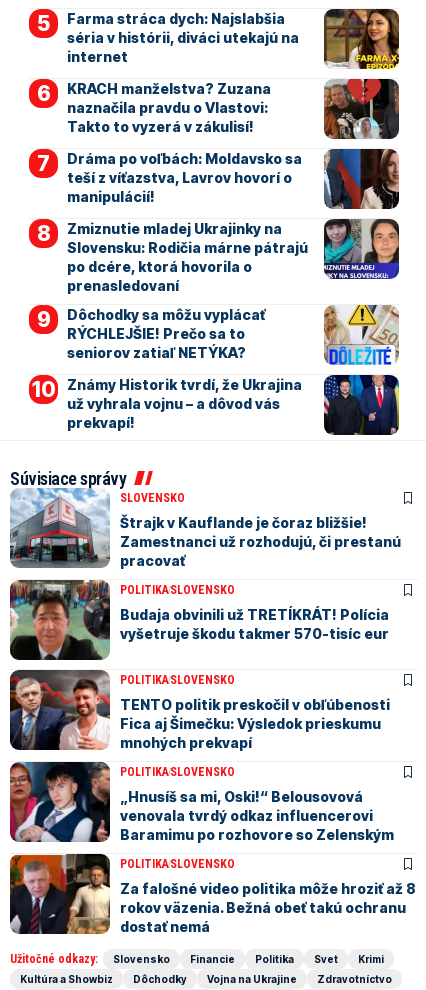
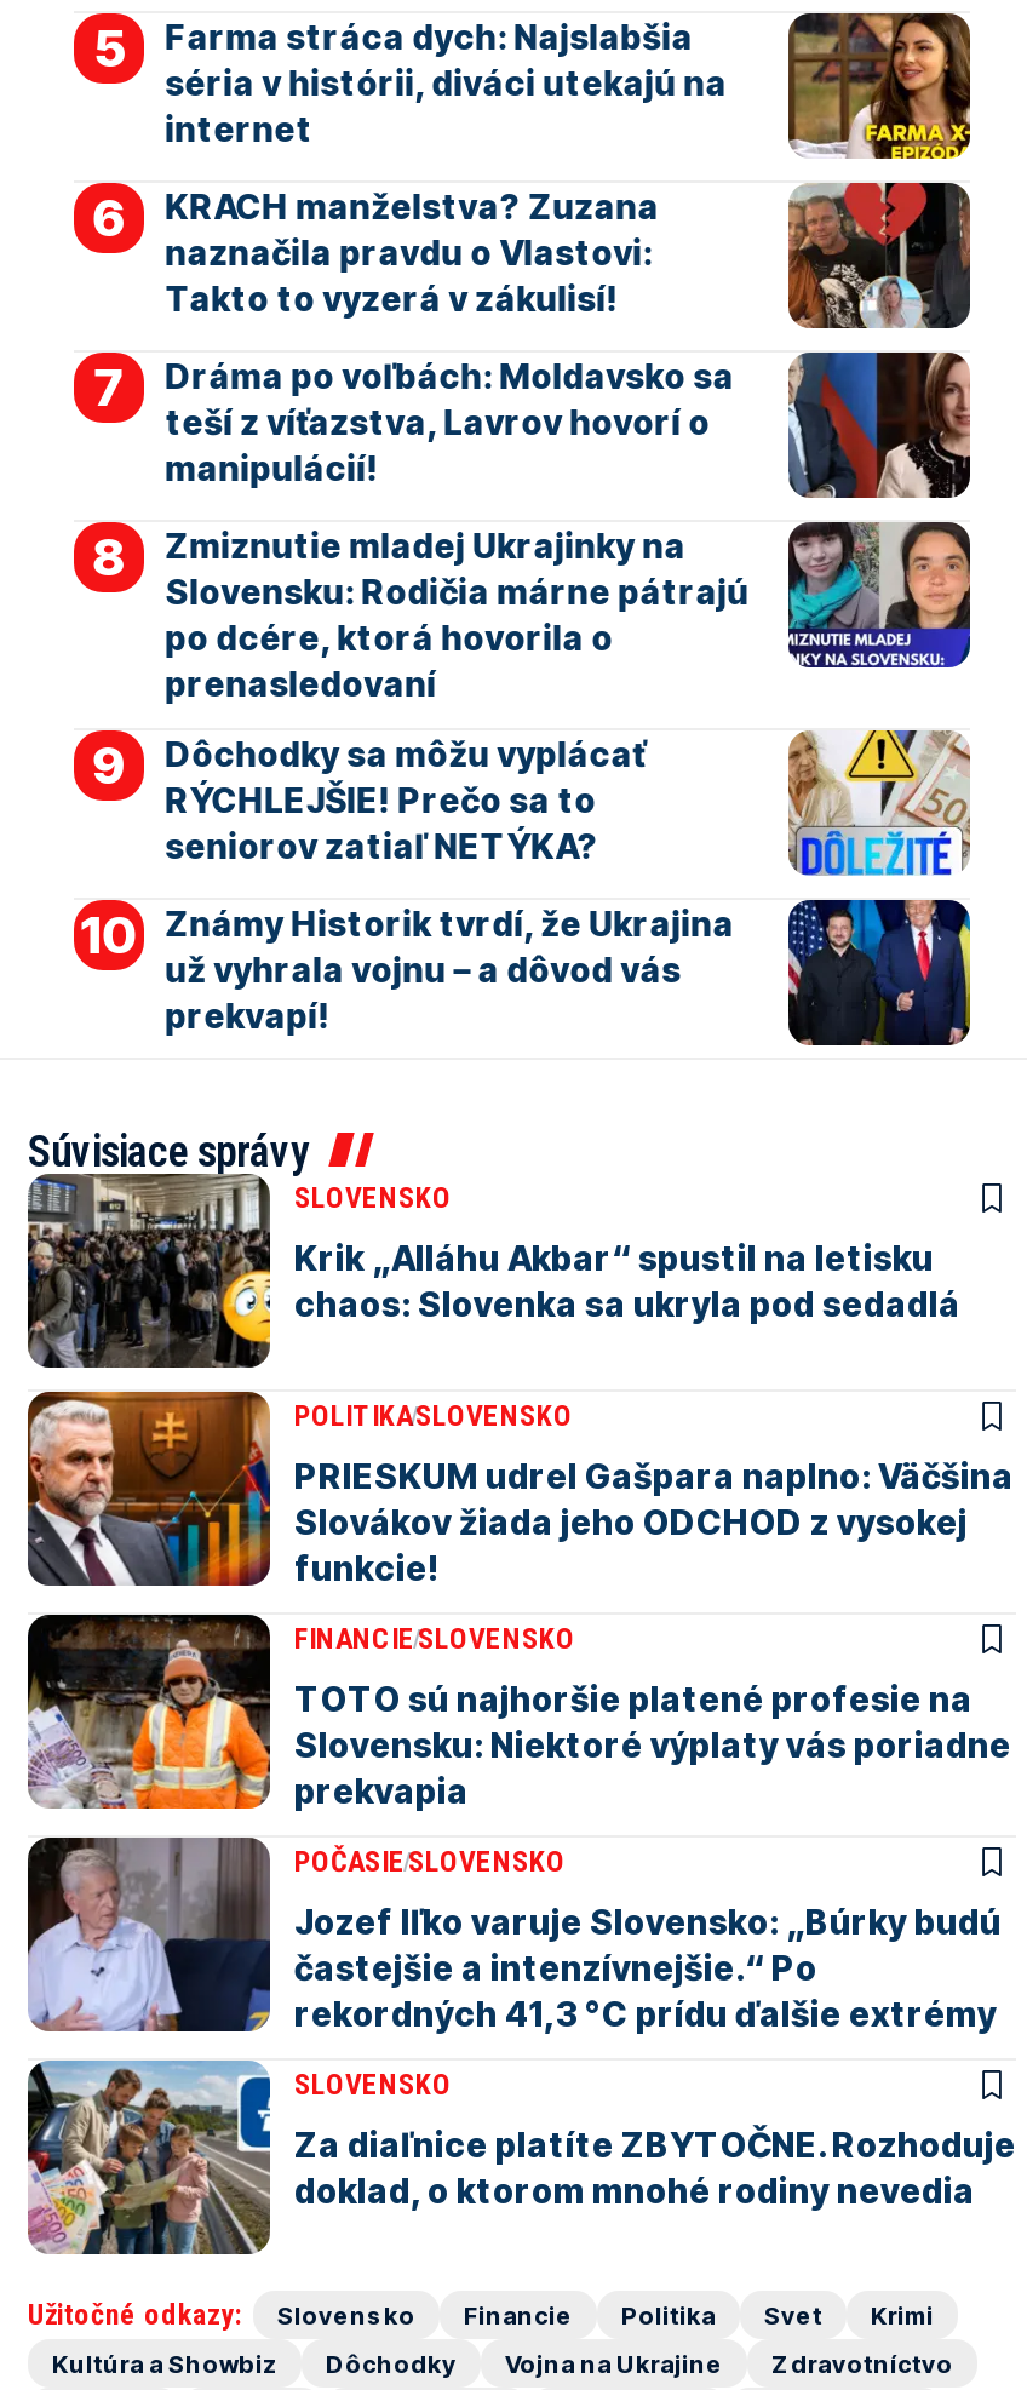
- [image]
- Štrajk v Kauflande je čoraz bližšie!
- Zamestnanci už rozhodujú, či prestanú
- pracovať
+ [image]
+ Krik „Alláhu Akbar“ spustil na letisku
+ chaos: Slovenka sa ukryla pod sedadlá

- [image]
- Budaja obvinili už TRETÍKRÁT! Polícia
- vyšetruje škodu takmer 570-tisíc eur
+ [image]
+ PRIESKUM udrel Gašpara naplno: Väčšina
+ Slovákov žiada jeho ODCHOD z vysokej
+ funkcie!

- [image]
- POLITIKASLOVENSKO
+ [image]
+ FINANCIESLOVENSKO

- TENTO politik preskočil v obľúbenosti
- Fica aj Šimečku: Výsledok prieskumu
- mnohých prekvapí
+ TOTO sú najhoršie platené profesie na
+ Slovensku: Niektoré výplaty vás poriadne
+ prekvapia

- [image]
- POLITIKASLOVENSKO
+ [image]
+ POČASIESLOVENSKO

- „Hnusíš sa mi, Oski!“ Belousovová
- venovala tvrdý odkaz influencerovi
- Baramimu po rozhovore so Zelenským
+ Jozef Iľko varuje Slovensko: „Búrky budú
+ častejšie a intenzívnejšie.“ Po
+ rekordných 41,3 °C prídu ďalšie extrémy

- [image]
- POLITIKASLOVENSKO
+ [image]
+ SLOVENSKO

- Za falošné video politika môže hroziť až 8
- rokov väzenia. Bežná obeť takú ochranu
- dostať nemá
+ Za diaľnice platíte ZBYTOČNE. Rozhoduje
+ doklad, o ktorom mnohé rodiny nevedia
